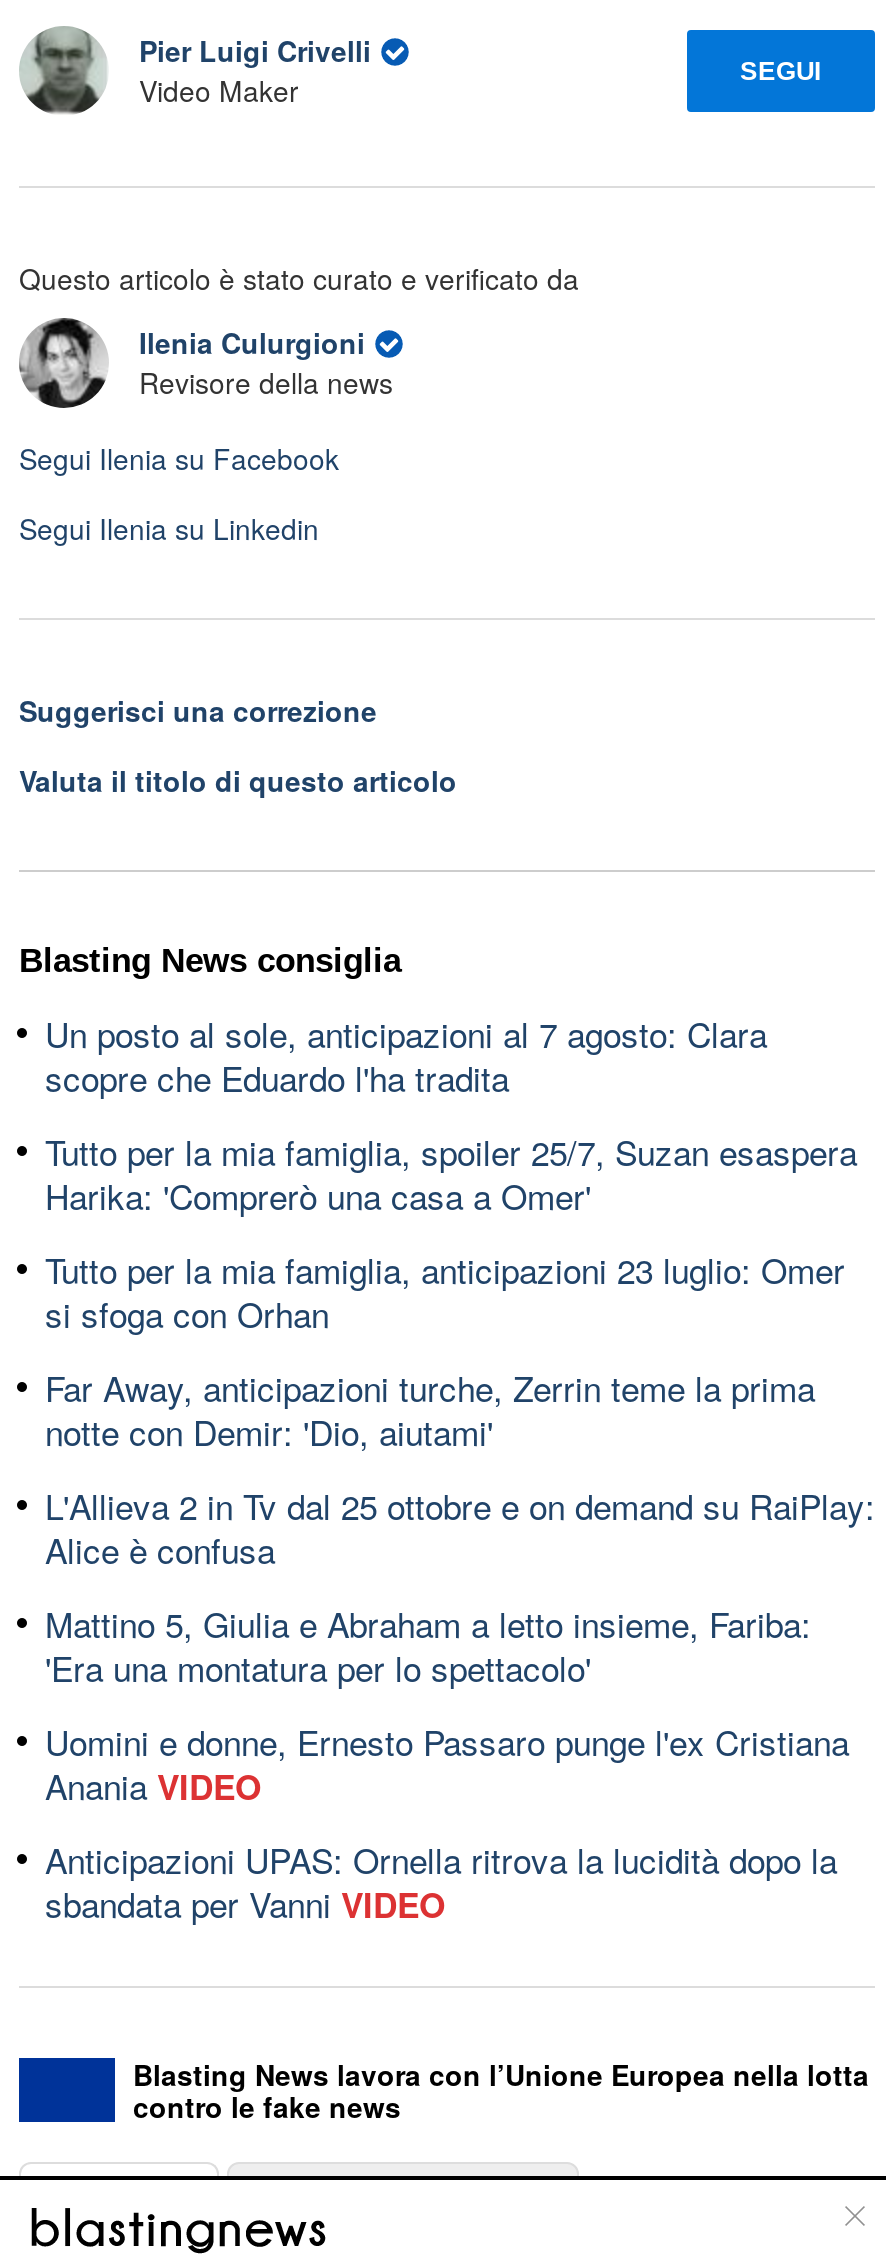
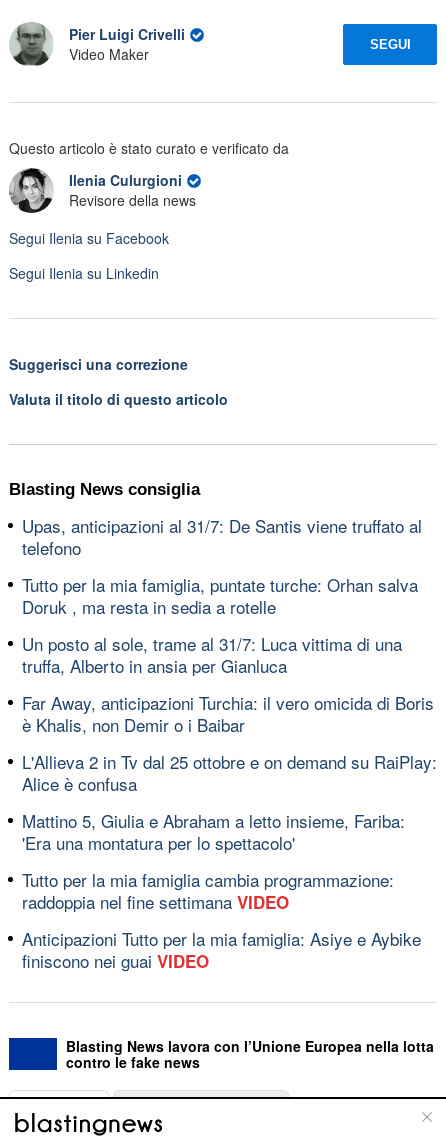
- Un posto al sole, anticipazioni al 7 agosto: Clara
- scopre che Eduardo l'ha tradita
+ Upas, anticipazioni al 31/7: De Santis viene truffato al
+ telefono

- Tutto per la mia famiglia, spoiler 25/7, Suzan esaspera
- Harika: 'Comprerò una casa a Omer'
+ Tutto per la mia famiglia, puntate turche: Orhan salva
+ Doruk , ma resta in sedia a rotelle

- Tutto per la mia famiglia, anticipazioni 23 luglio: Omer
- si sfoga con Orhan
+ Un posto al sole, trame al 31/7: Luca vittima di una
+ truffa, Alberto in ansia per Gianluca

- Far Away, anticipazioni turche, Zerrin teme la prima
- notte con Demir: 'Dio, aiutami'
+ Far Away, anticipazioni Turchia: il vero omicida di Boris
+ è Khalis, non Demir o i Baibar

- Uomini e donne, Ernesto Passaro punge l'ex Cristiana
- Anania VIDEO
+ Tutto per la mia famiglia cambia programmazione:
+ raddoppia nel fine settimana VIDEO

- Anticipazioni UPAS: Ornella ritrova la lucidità dopo la
- sbandata per Vanni VIDEO
+ Anticipazioni Tutto per la mia famiglia: Asiye e Aybike
+ finiscono nei guai VIDEO
